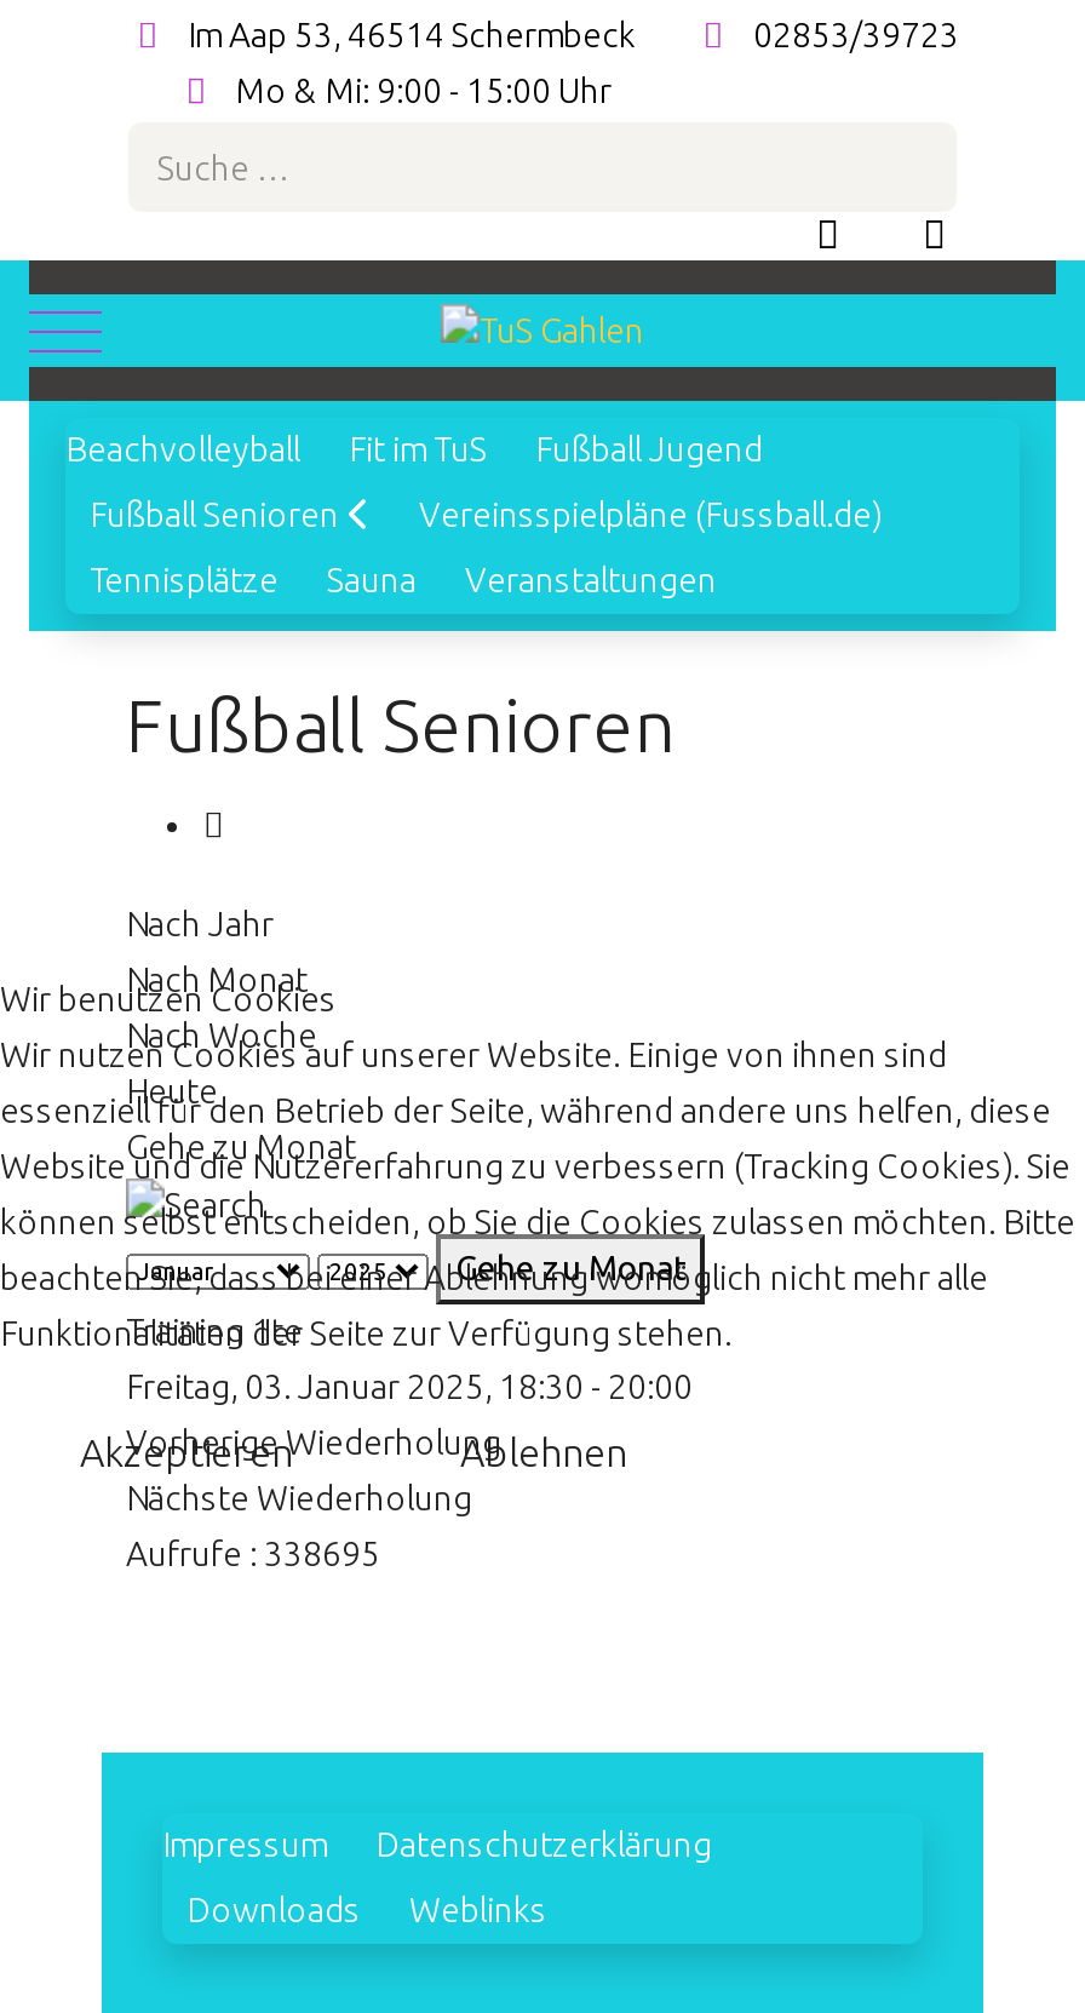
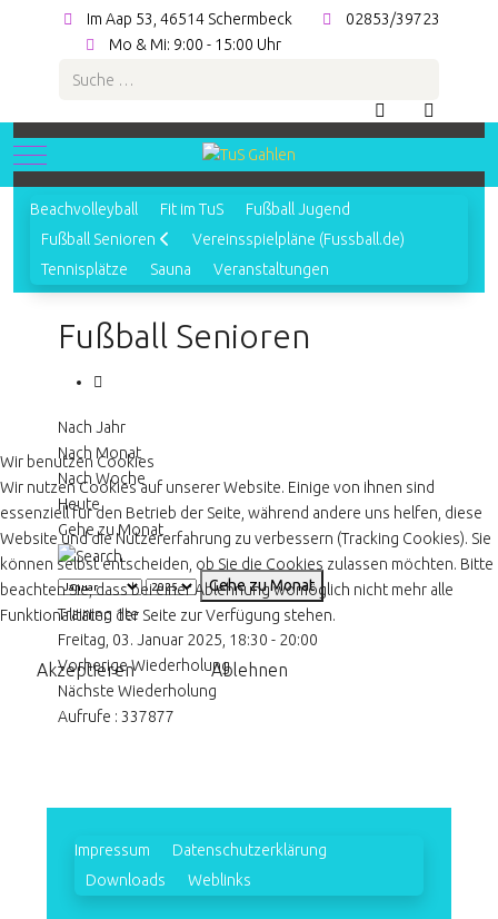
- Aufrufe: 338695
+ Aufrufe: 337877
